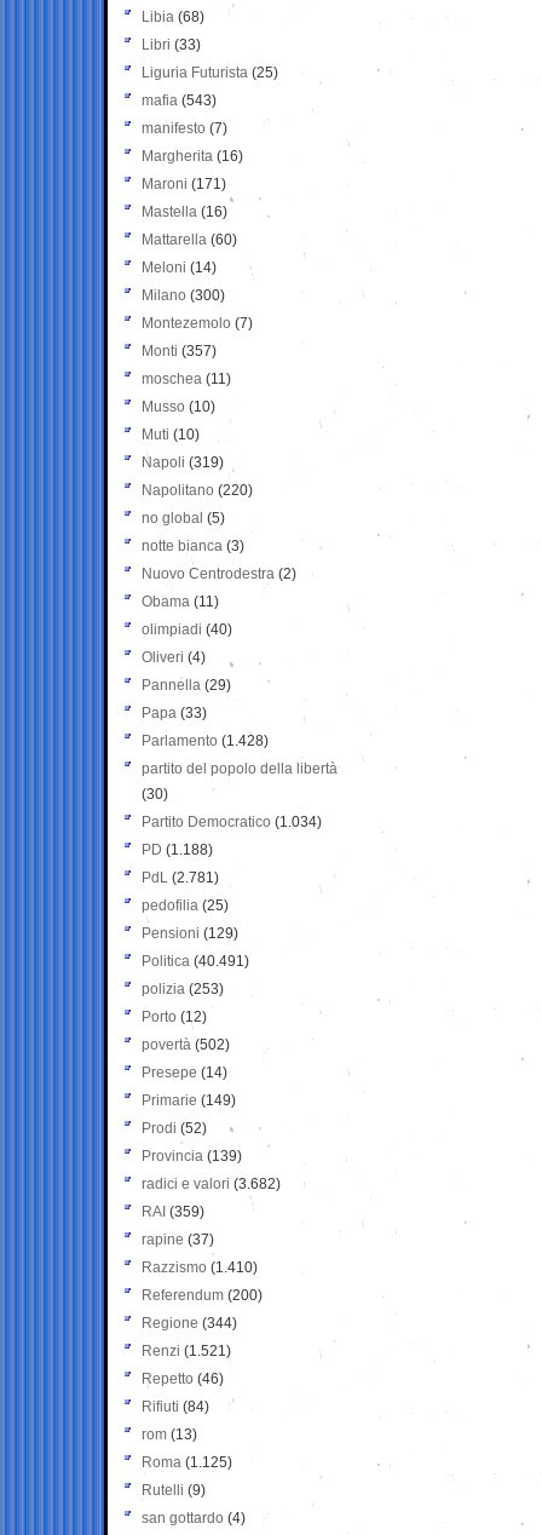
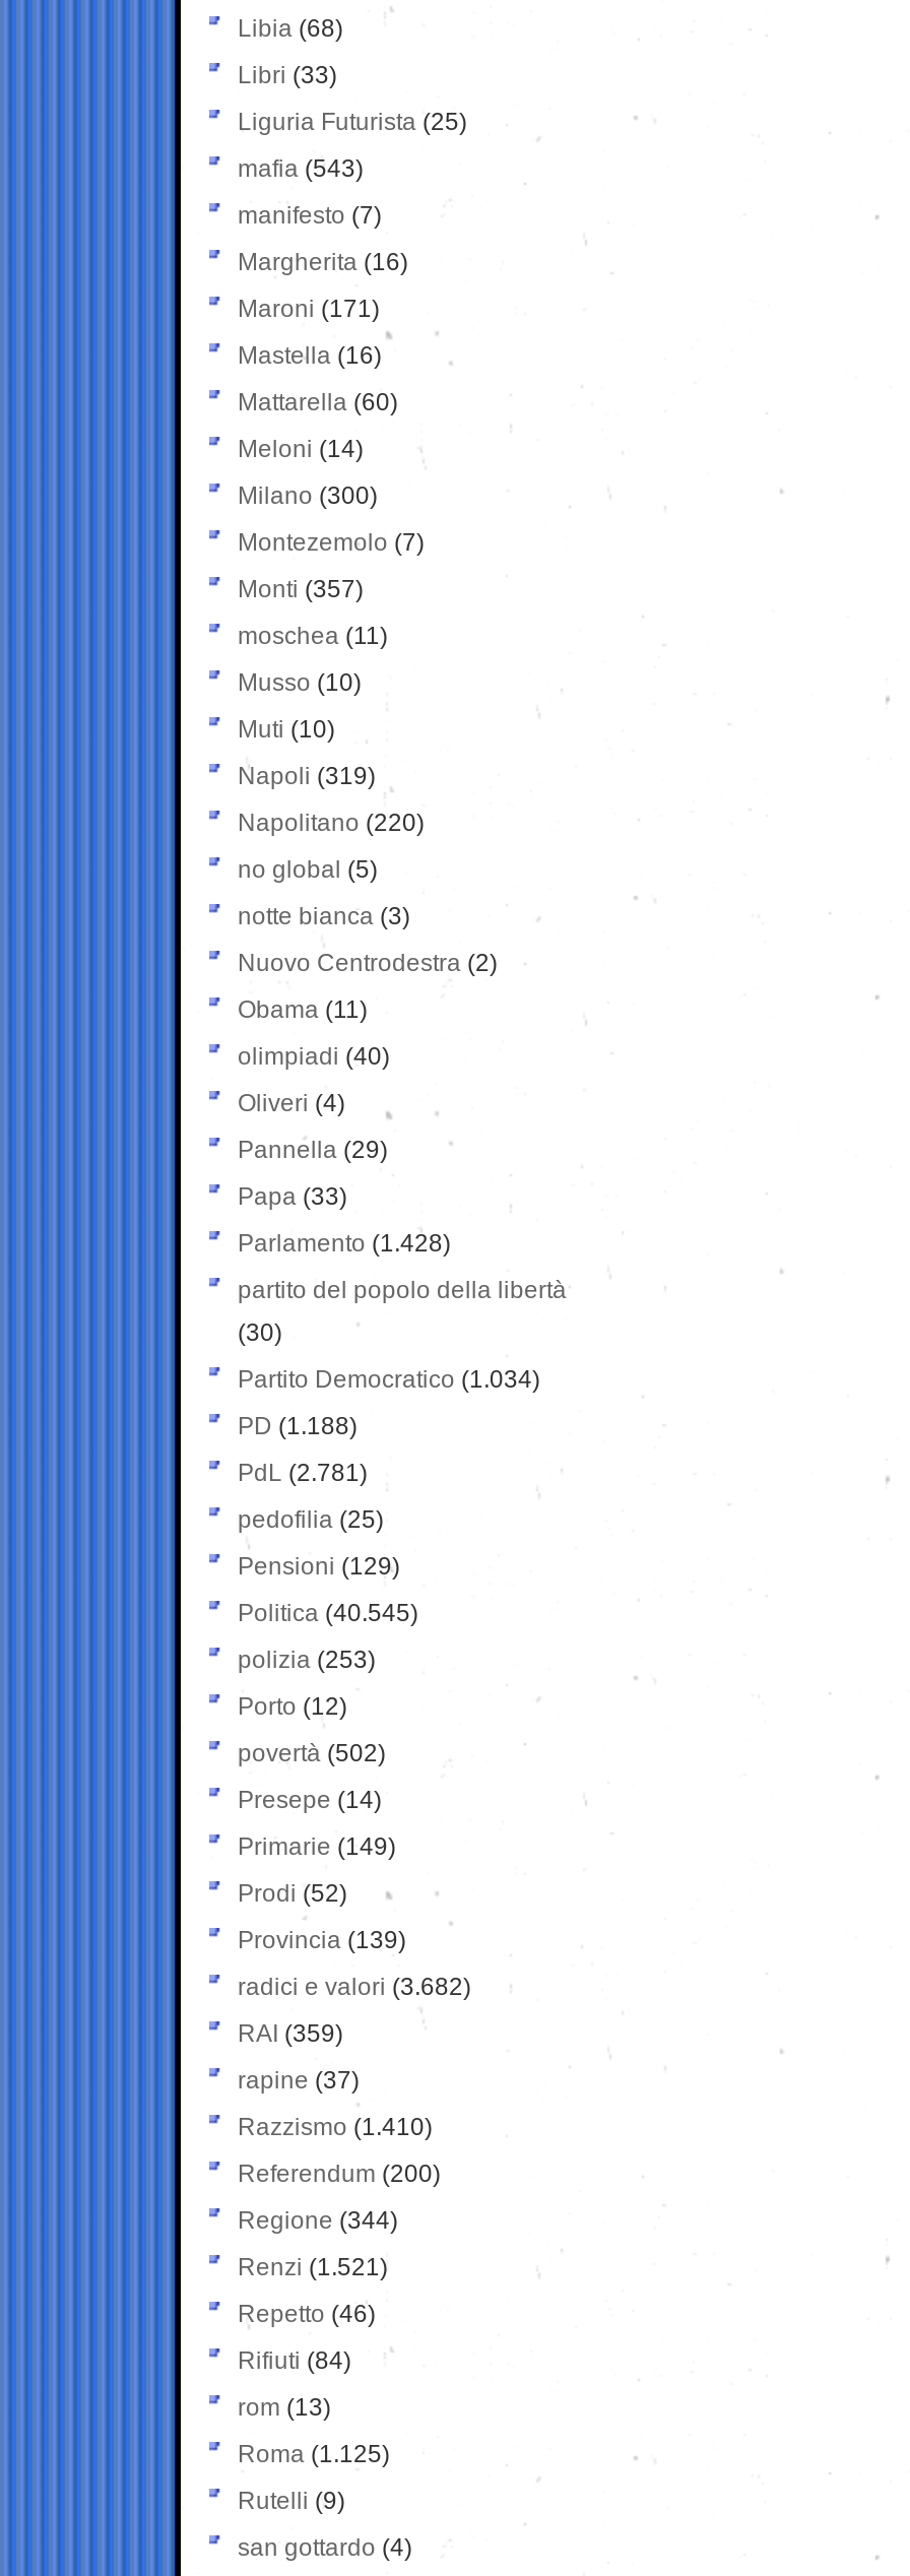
- Politica (40.491)
+ Politica (40.545)
